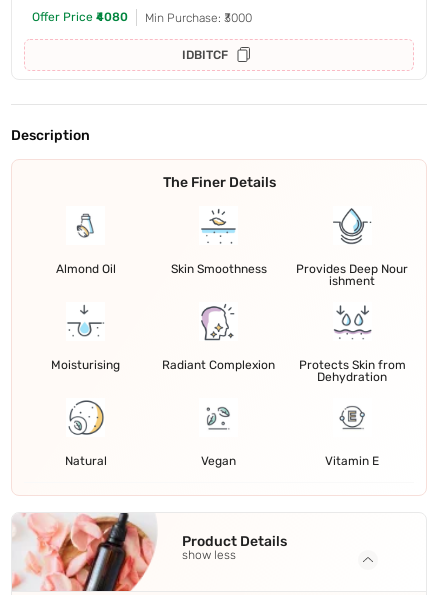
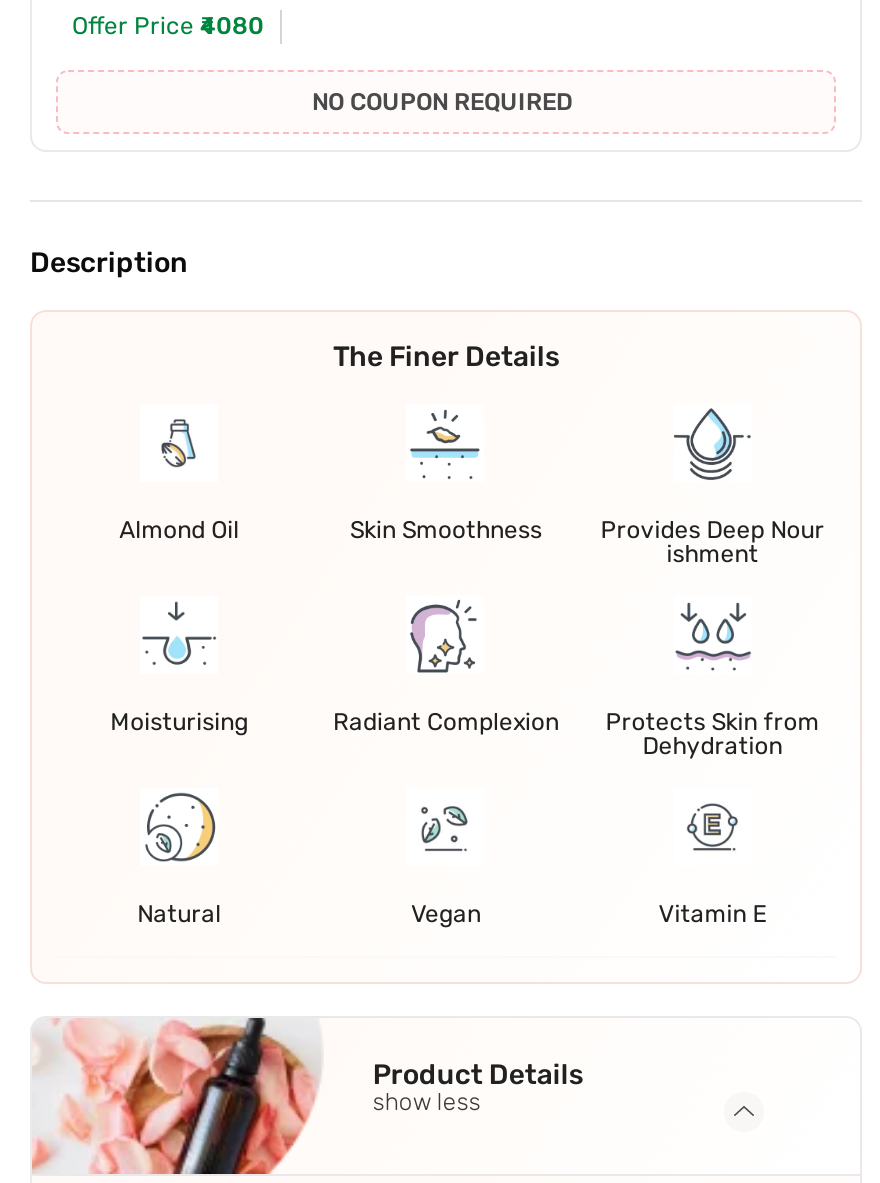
- Min Purchase: ₹3000
- IDBITCF
+ NO COUPON REQUIRED
